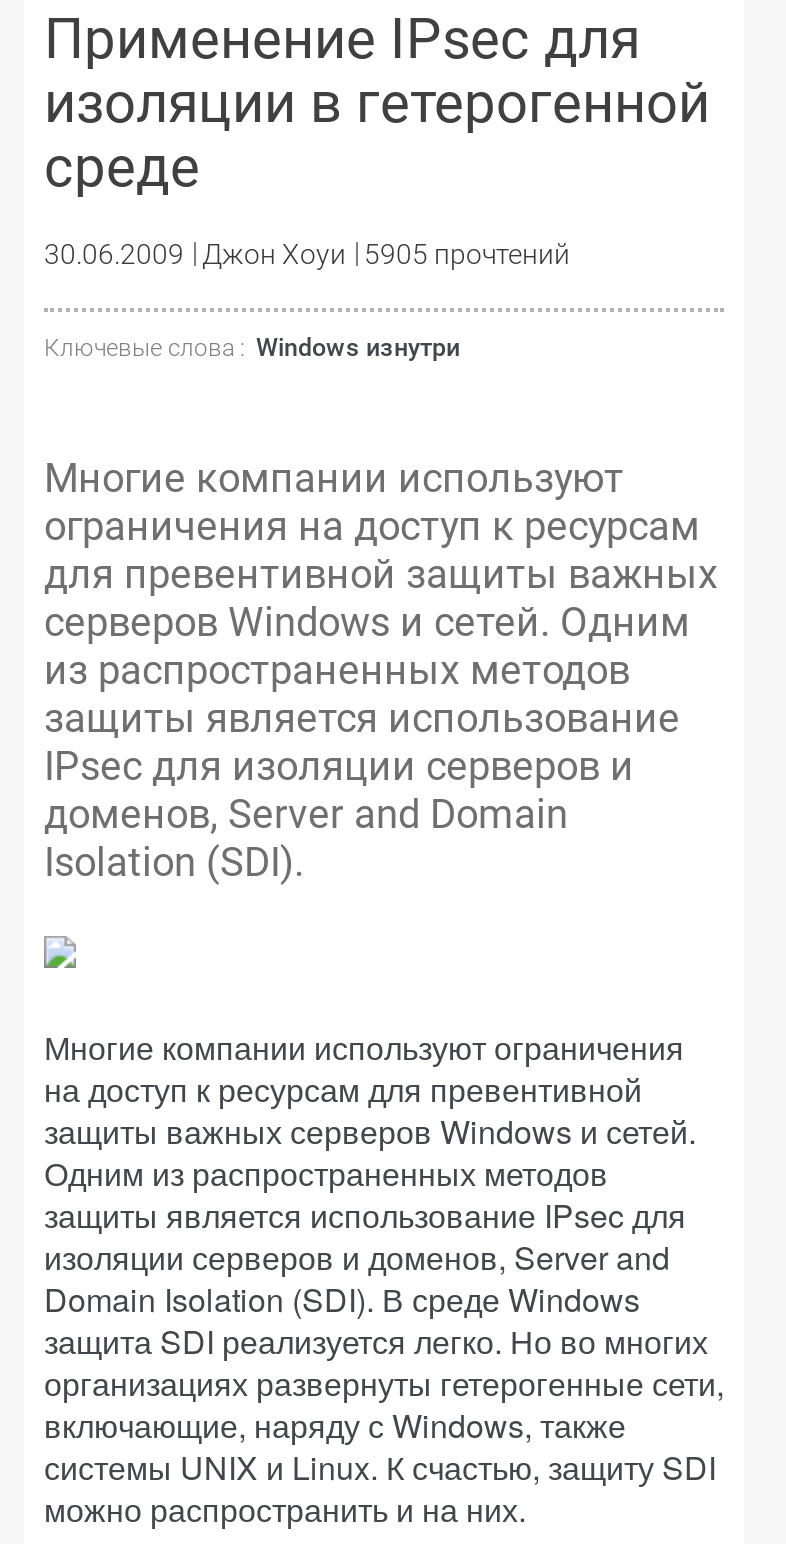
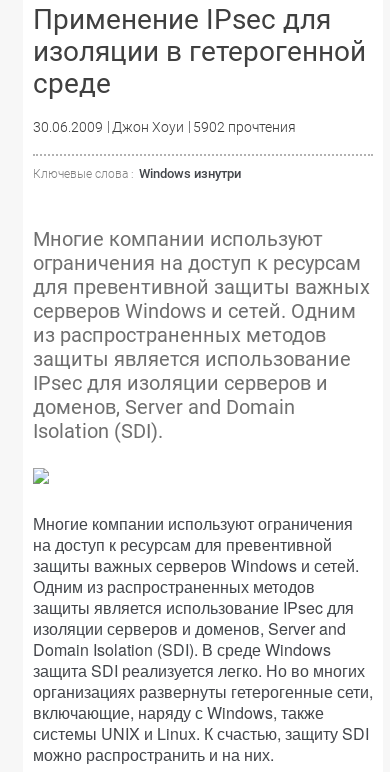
- 30.06.2009 Джон Хоуи 5905 прочтений
+ 30.06.2009 Джон Хоуи 5902 прочтения
